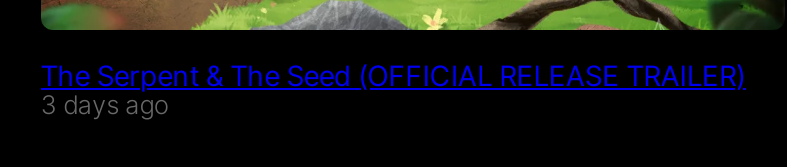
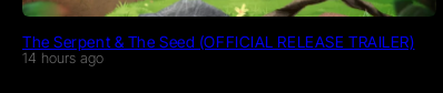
- 3 days ago
+ 14 hours ago
